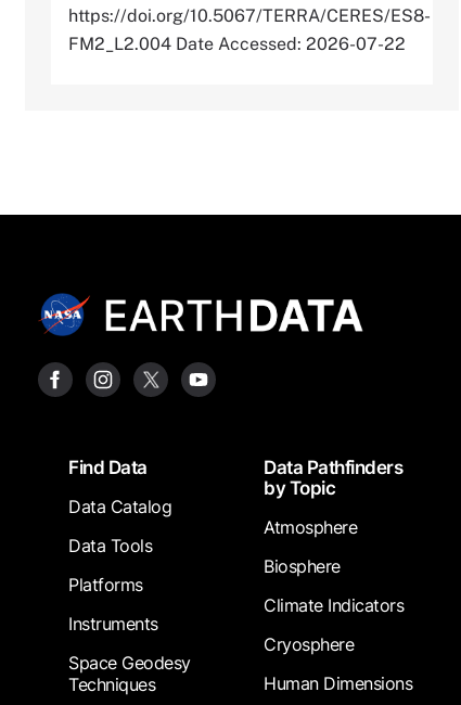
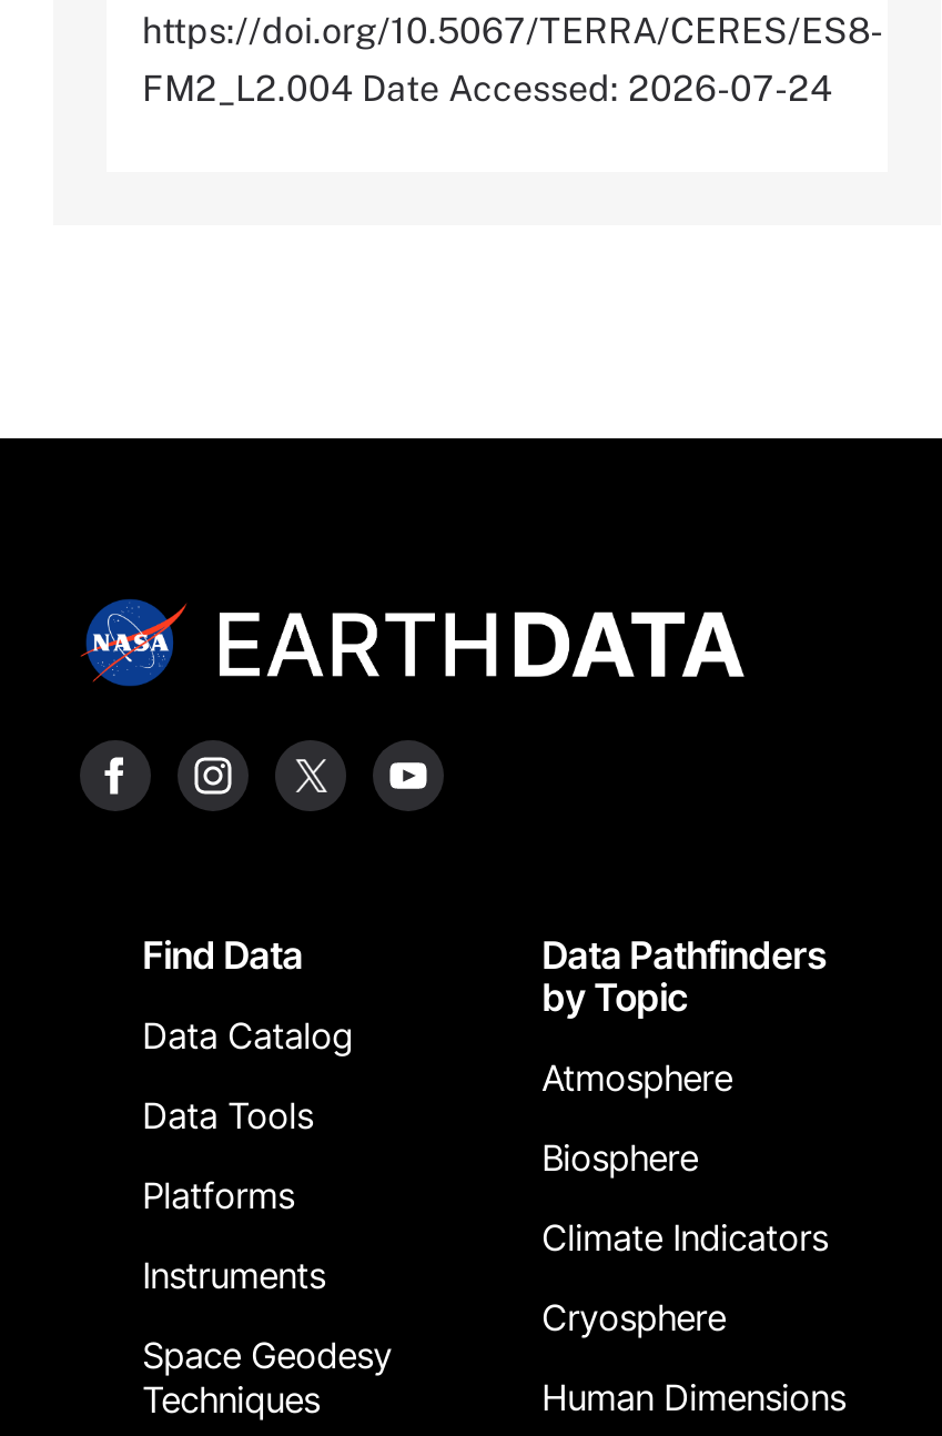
- FM2_L2.004 Date Accessed: 2026-07-22
+ FM2_L2.004 Date Accessed: 2026-07-24
